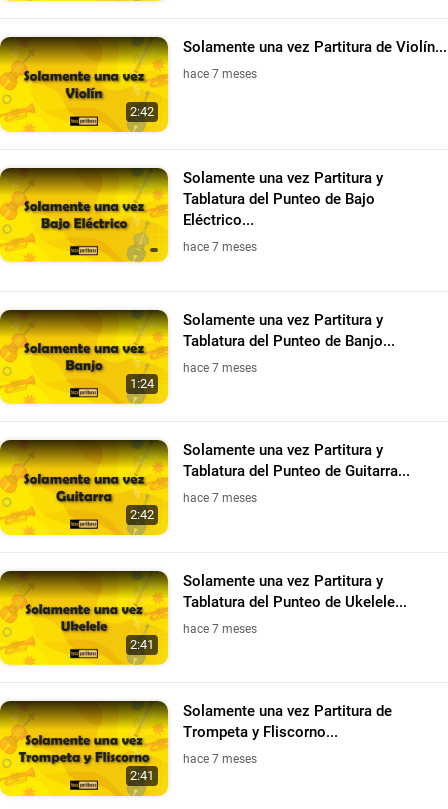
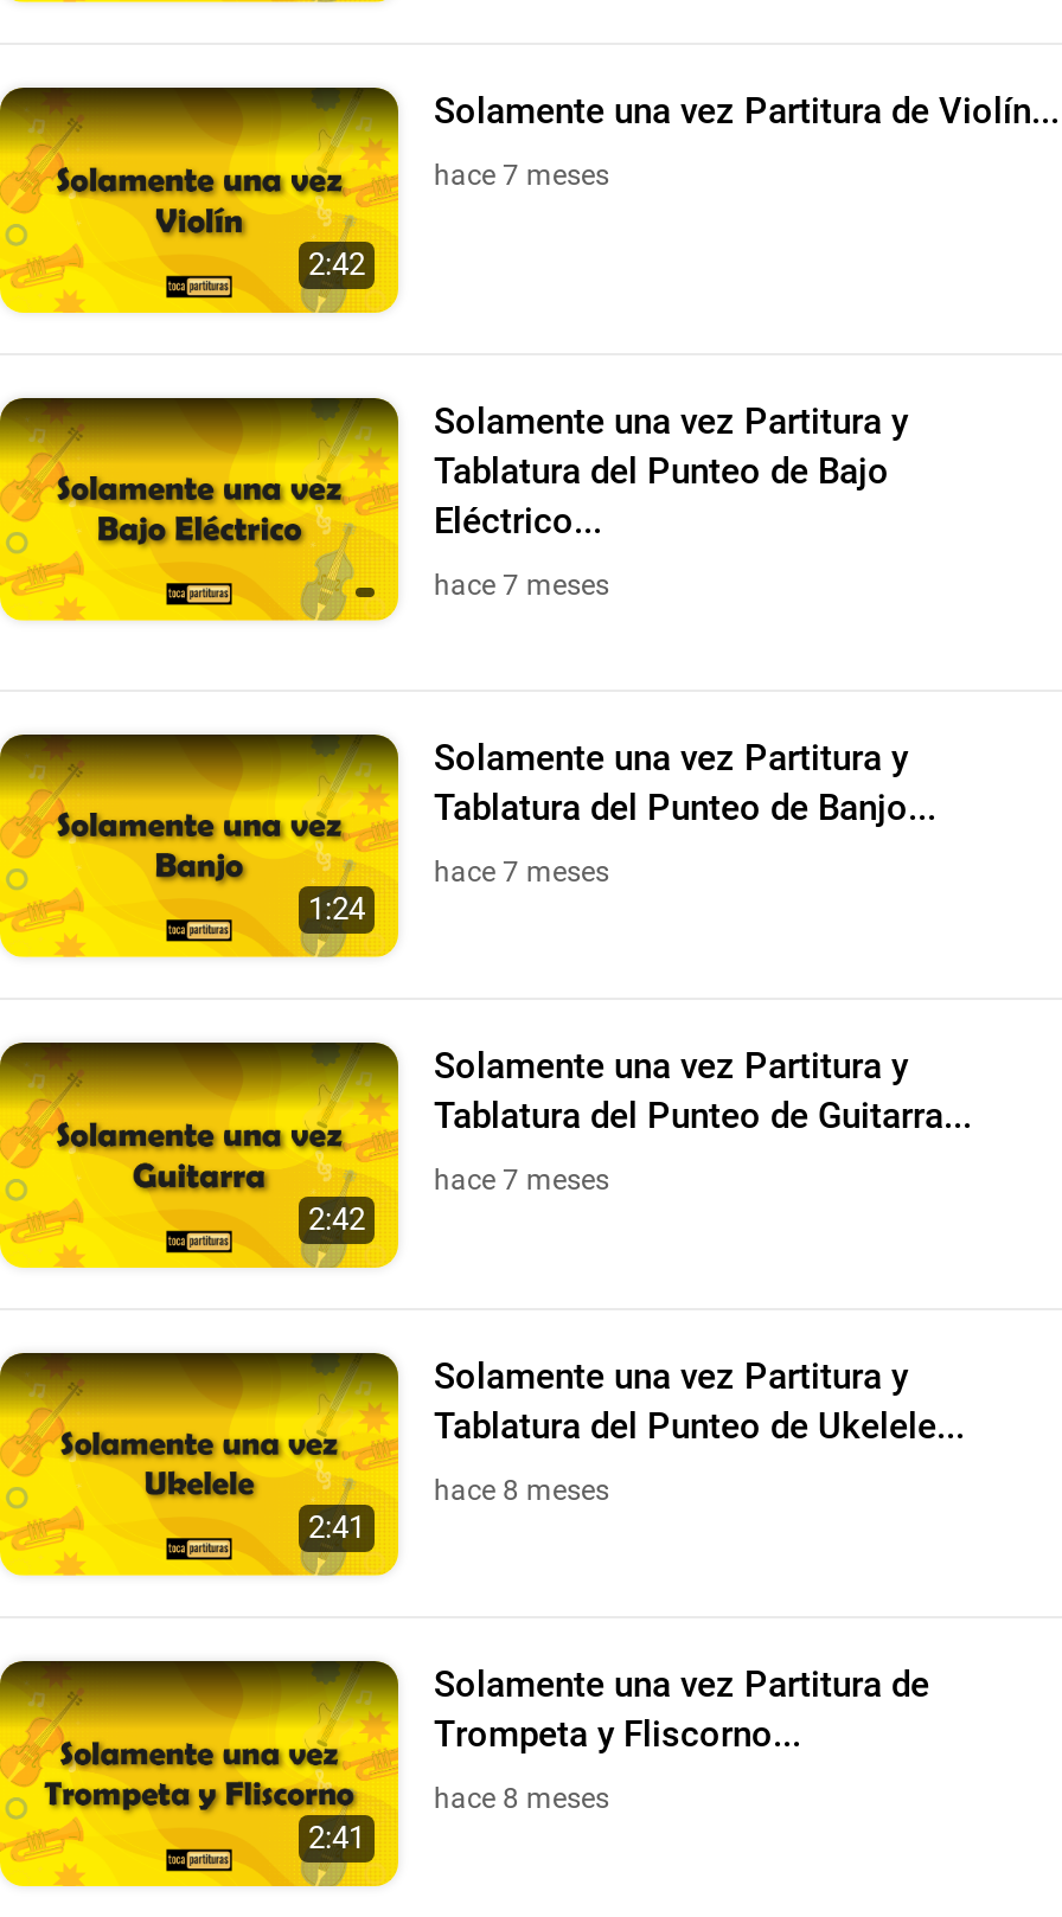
- hace 7 meses
+ hace 8 meses

- hace 7 meses
+ hace 8 meses
